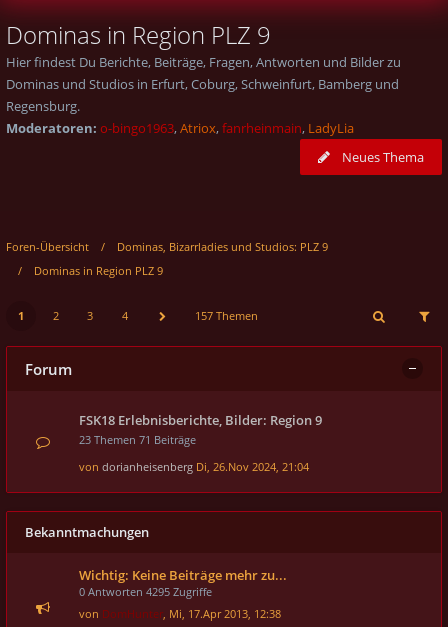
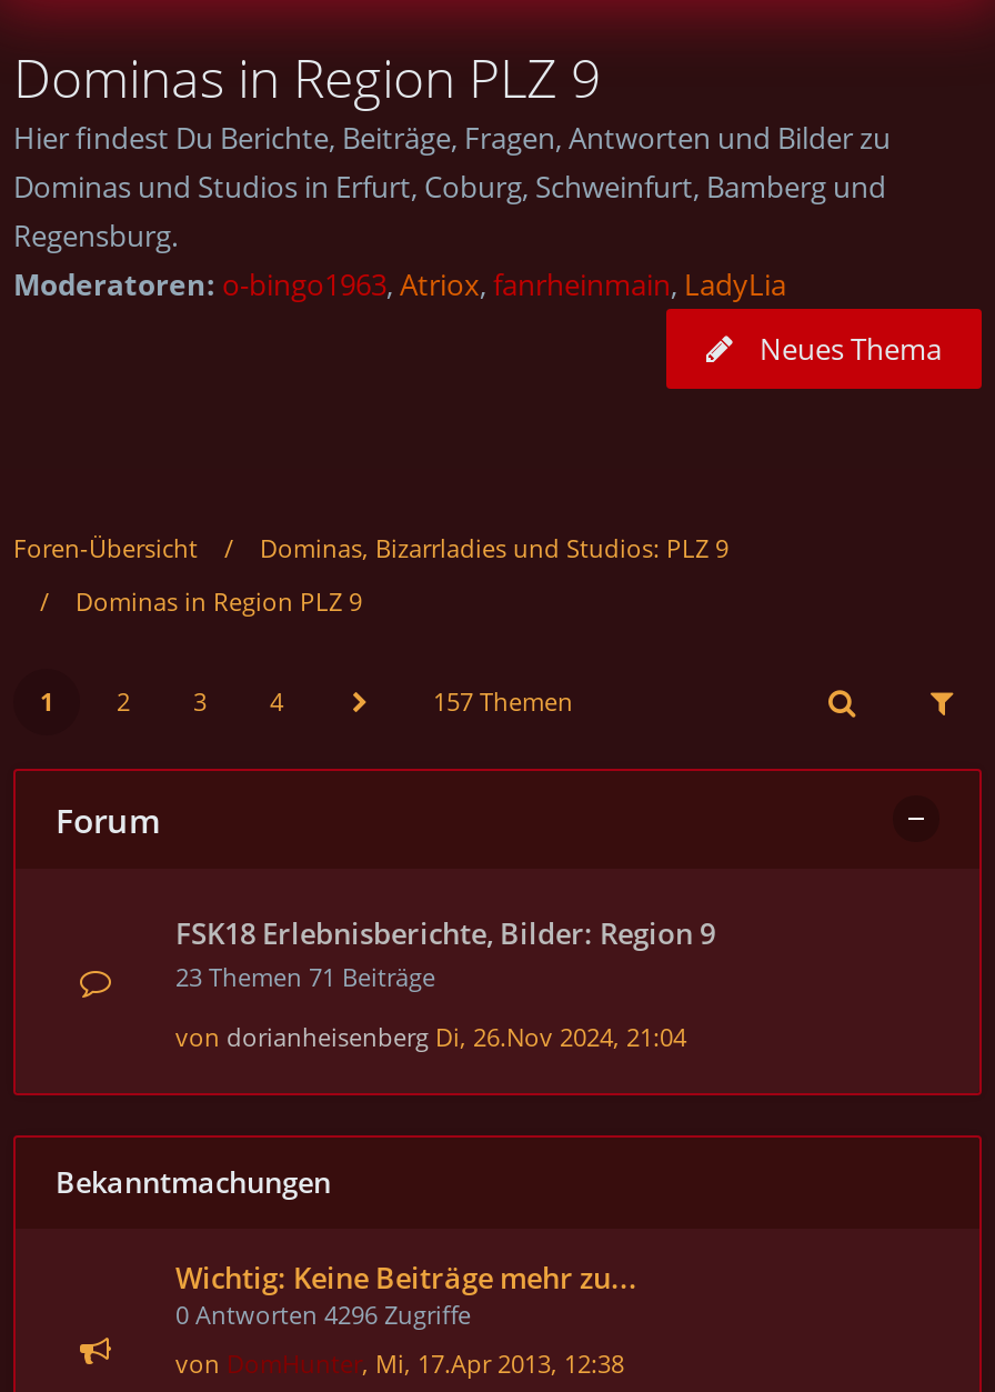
- 0 Antworten 4295 Zugriffe
+ 0 Antworten 4296 Zugriffe
